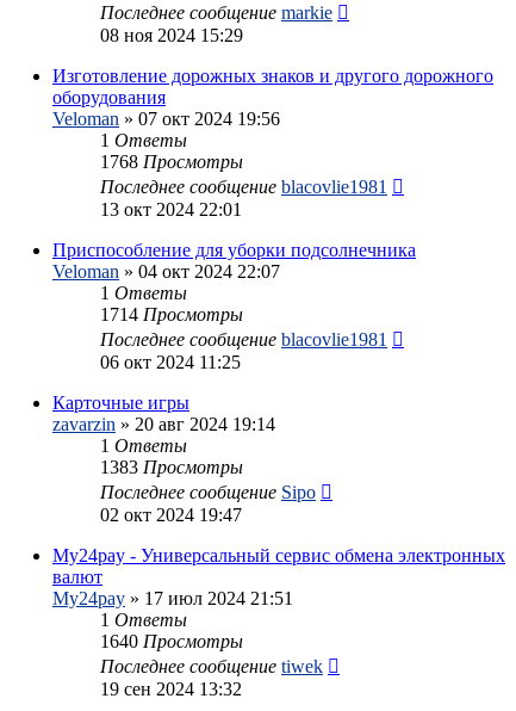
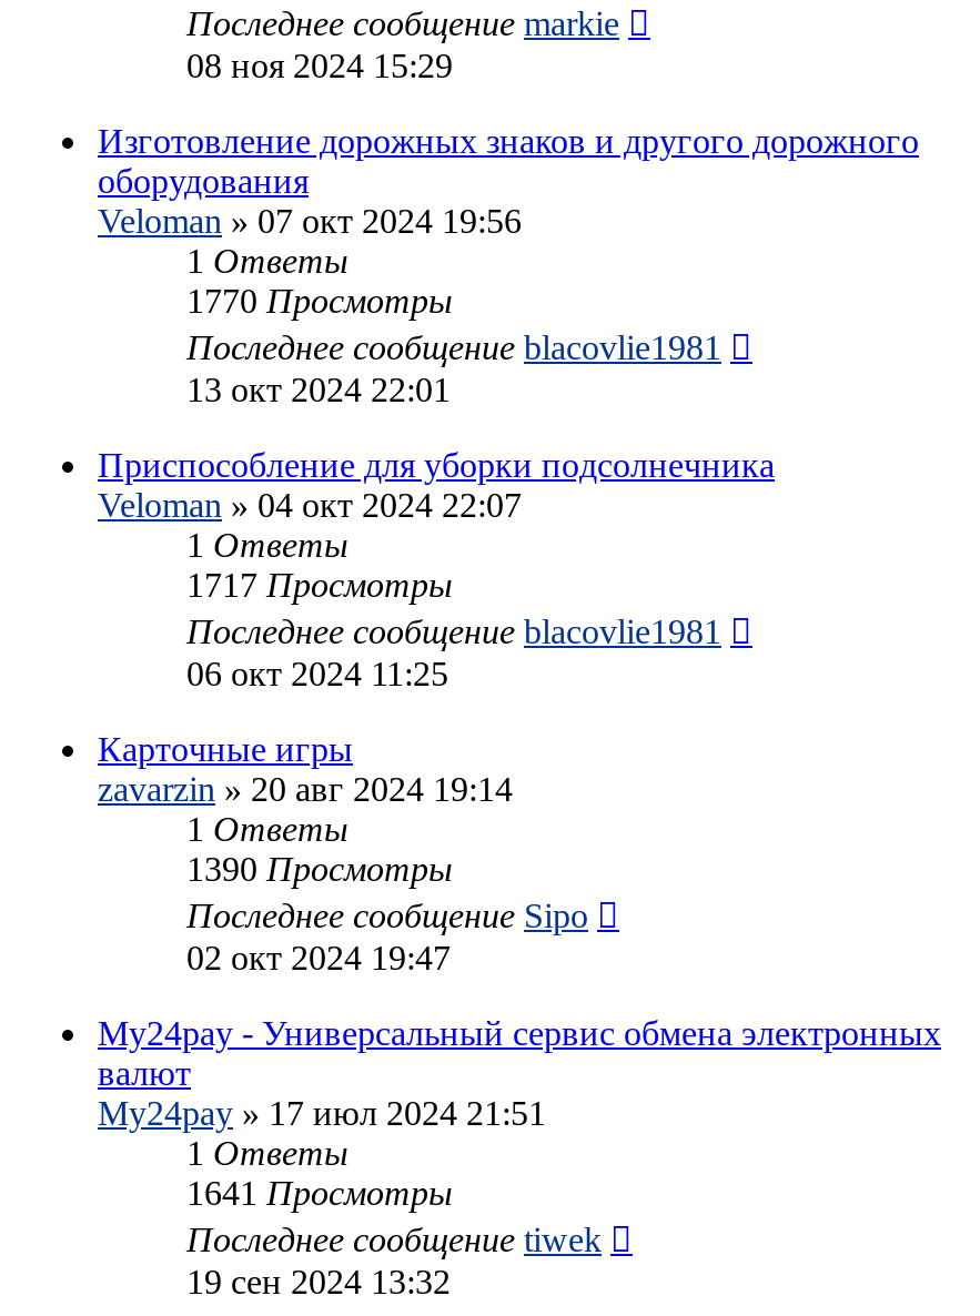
- 1768 Просмотры
+ 1770 Просмотры

- 1714 Просмотры
+ 1717 Просмотры

- 1383 Просмотры
+ 1390 Просмотры

- 1640 Просмотры
+ 1641 Просмотры
